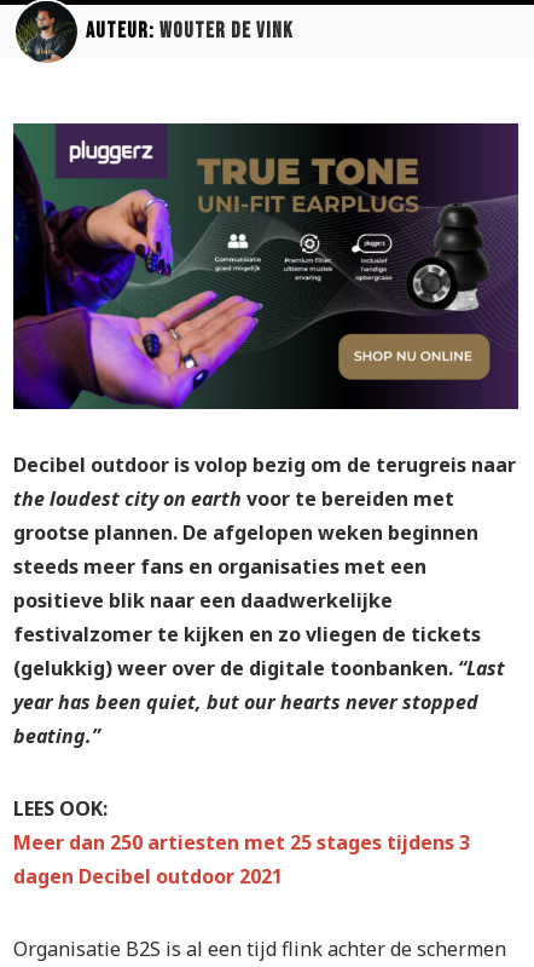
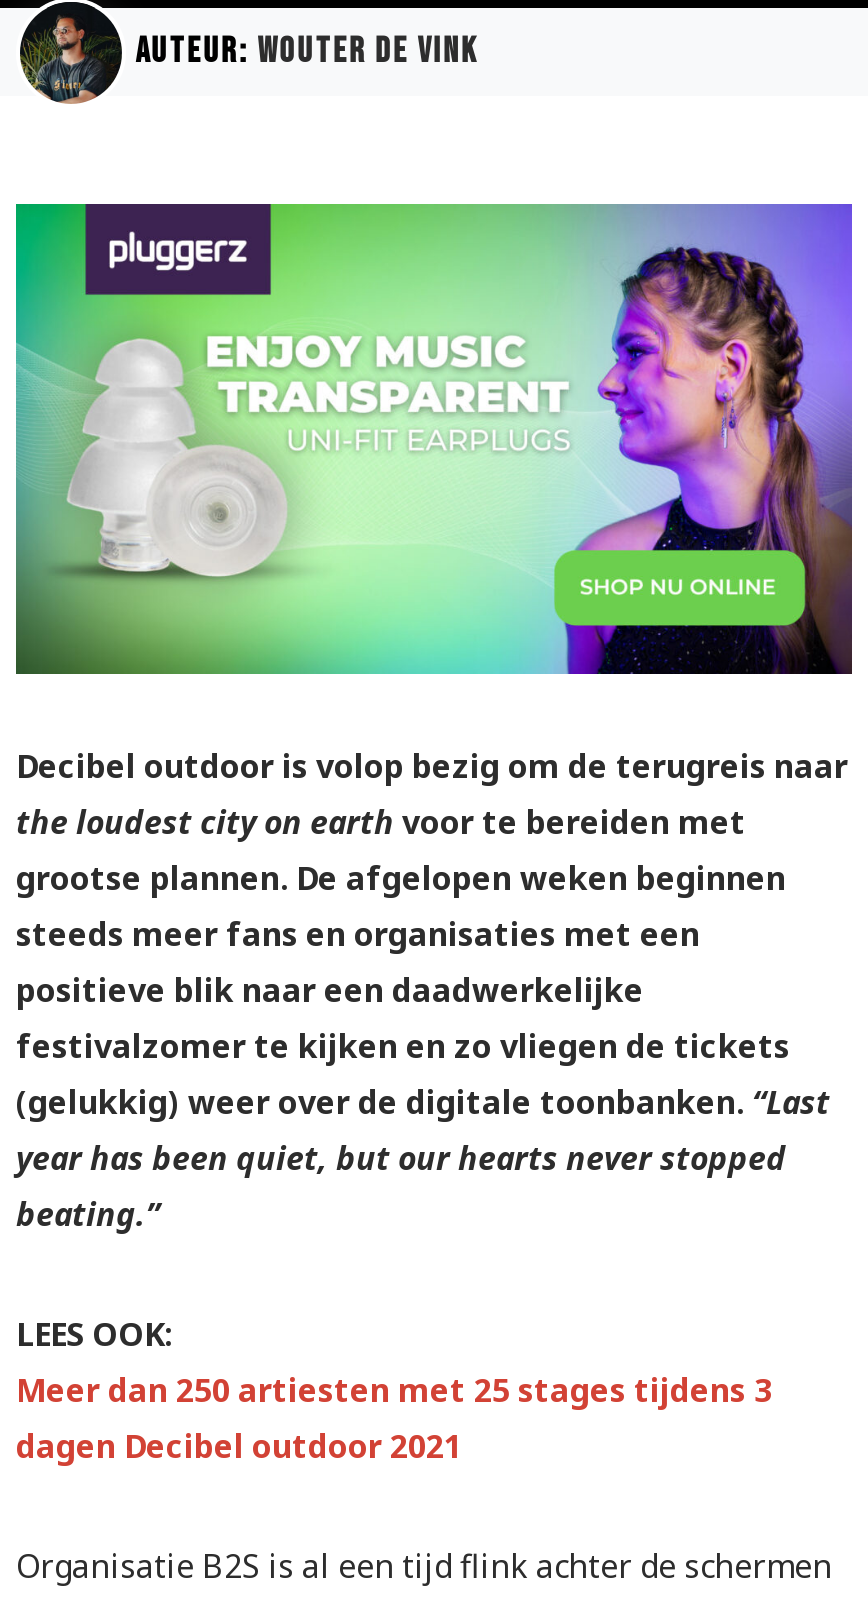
- [image]
+ [image]
